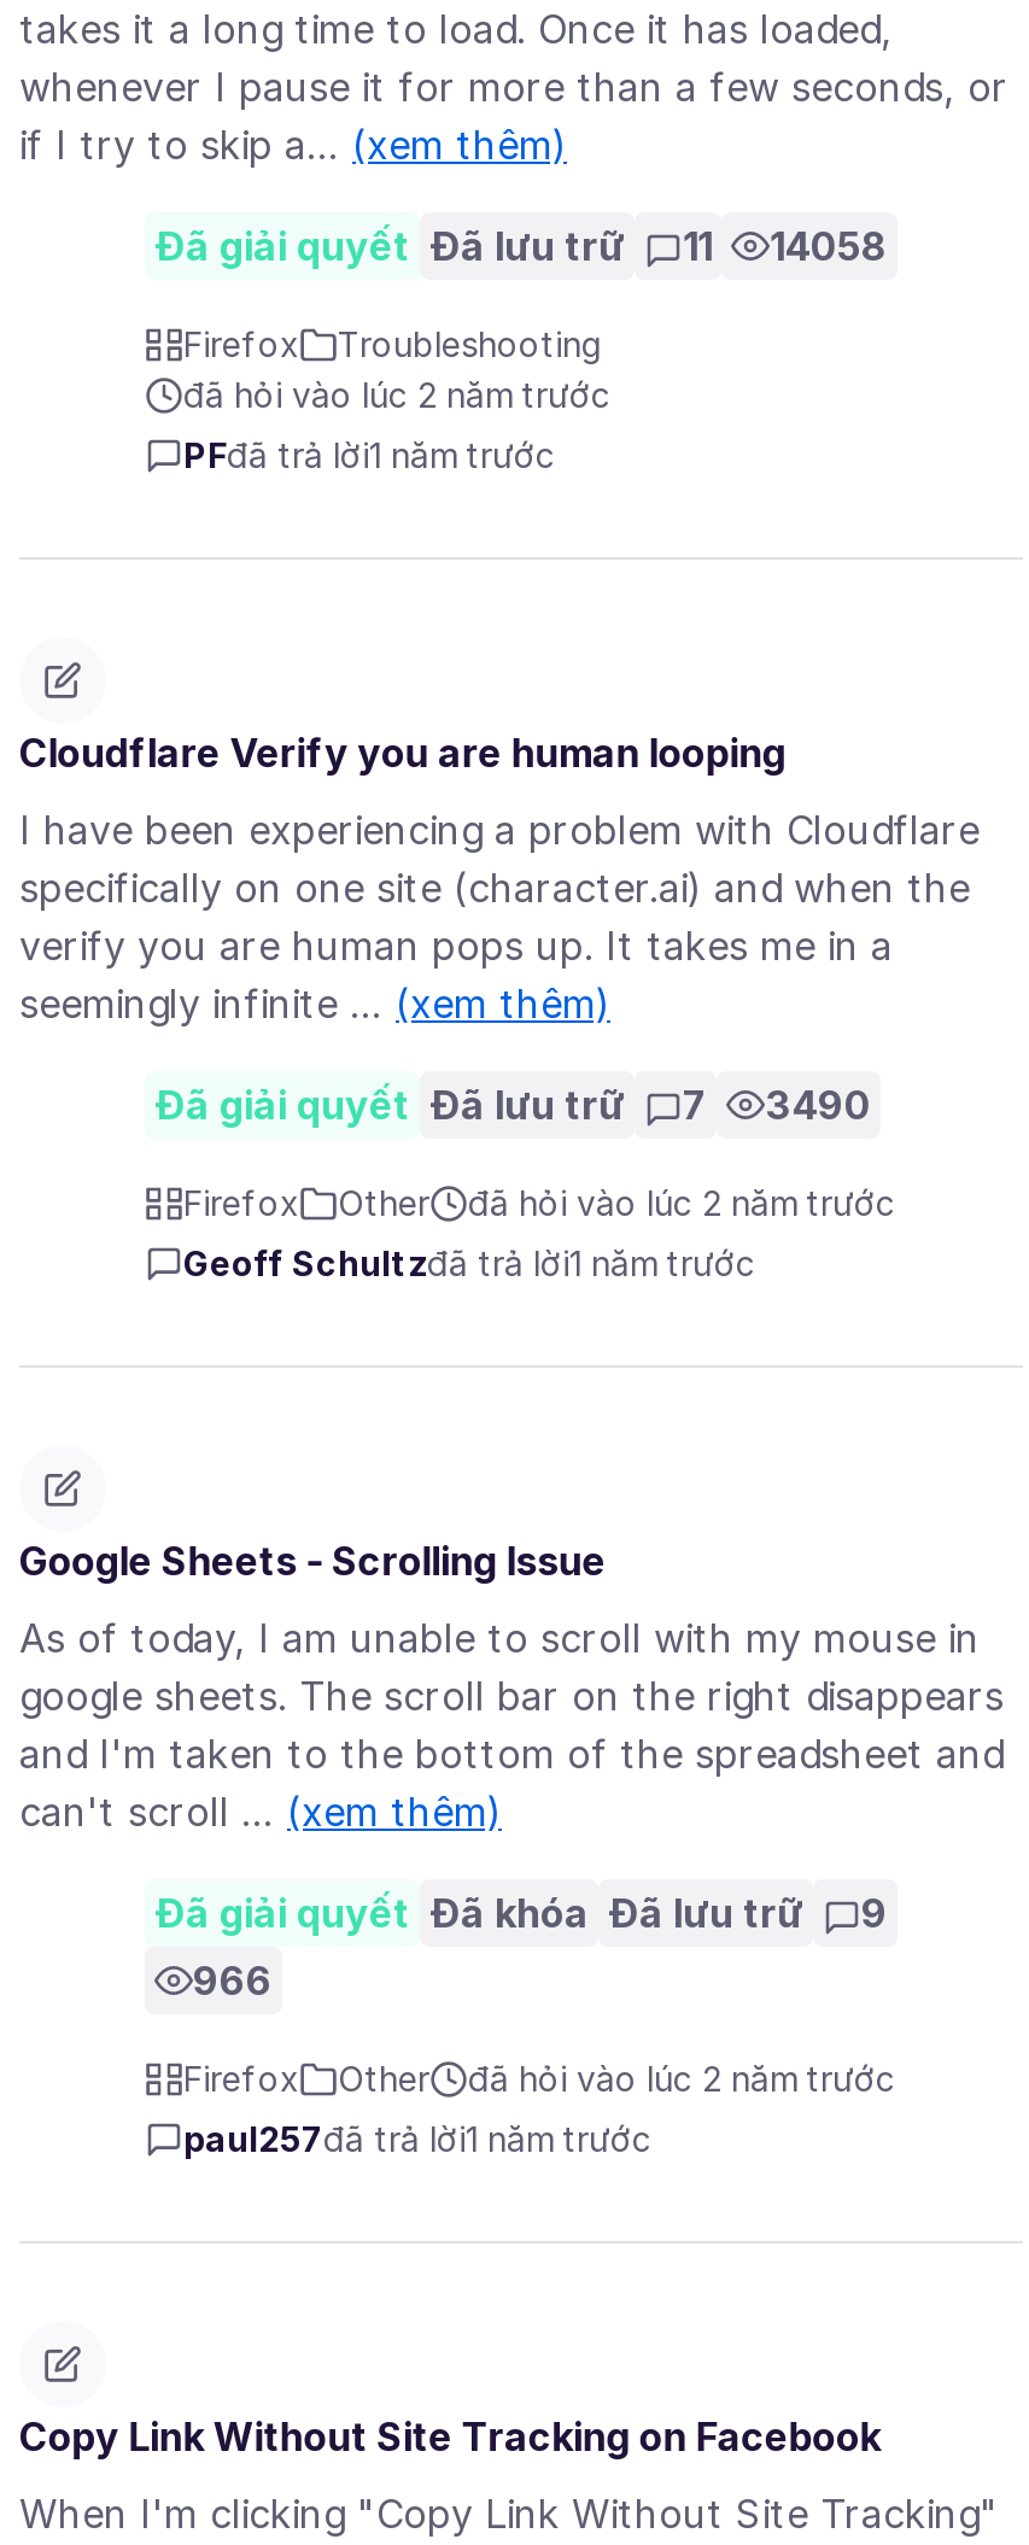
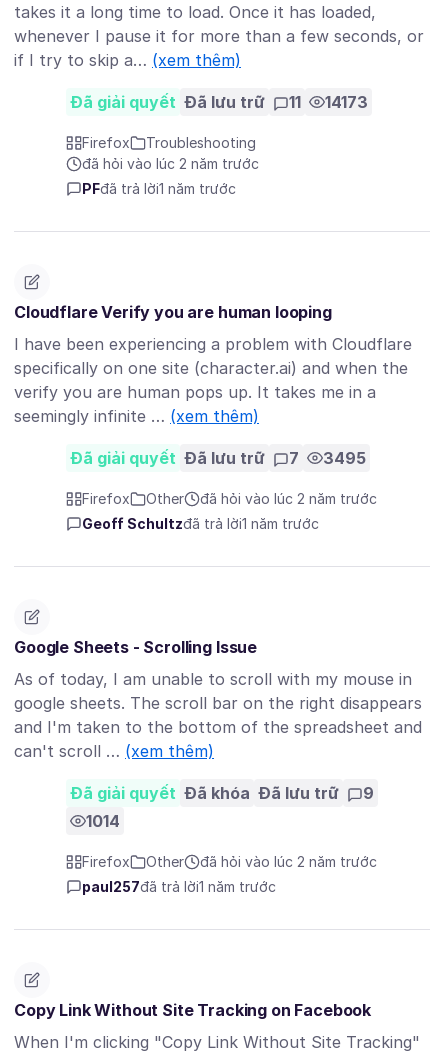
- 14058
+ 14173

- Đã giải quyết Đã lưu trữ 7 3490
+ Đã giải quyết Đã lưu trữ 7 3495

- 966
+ 1014
